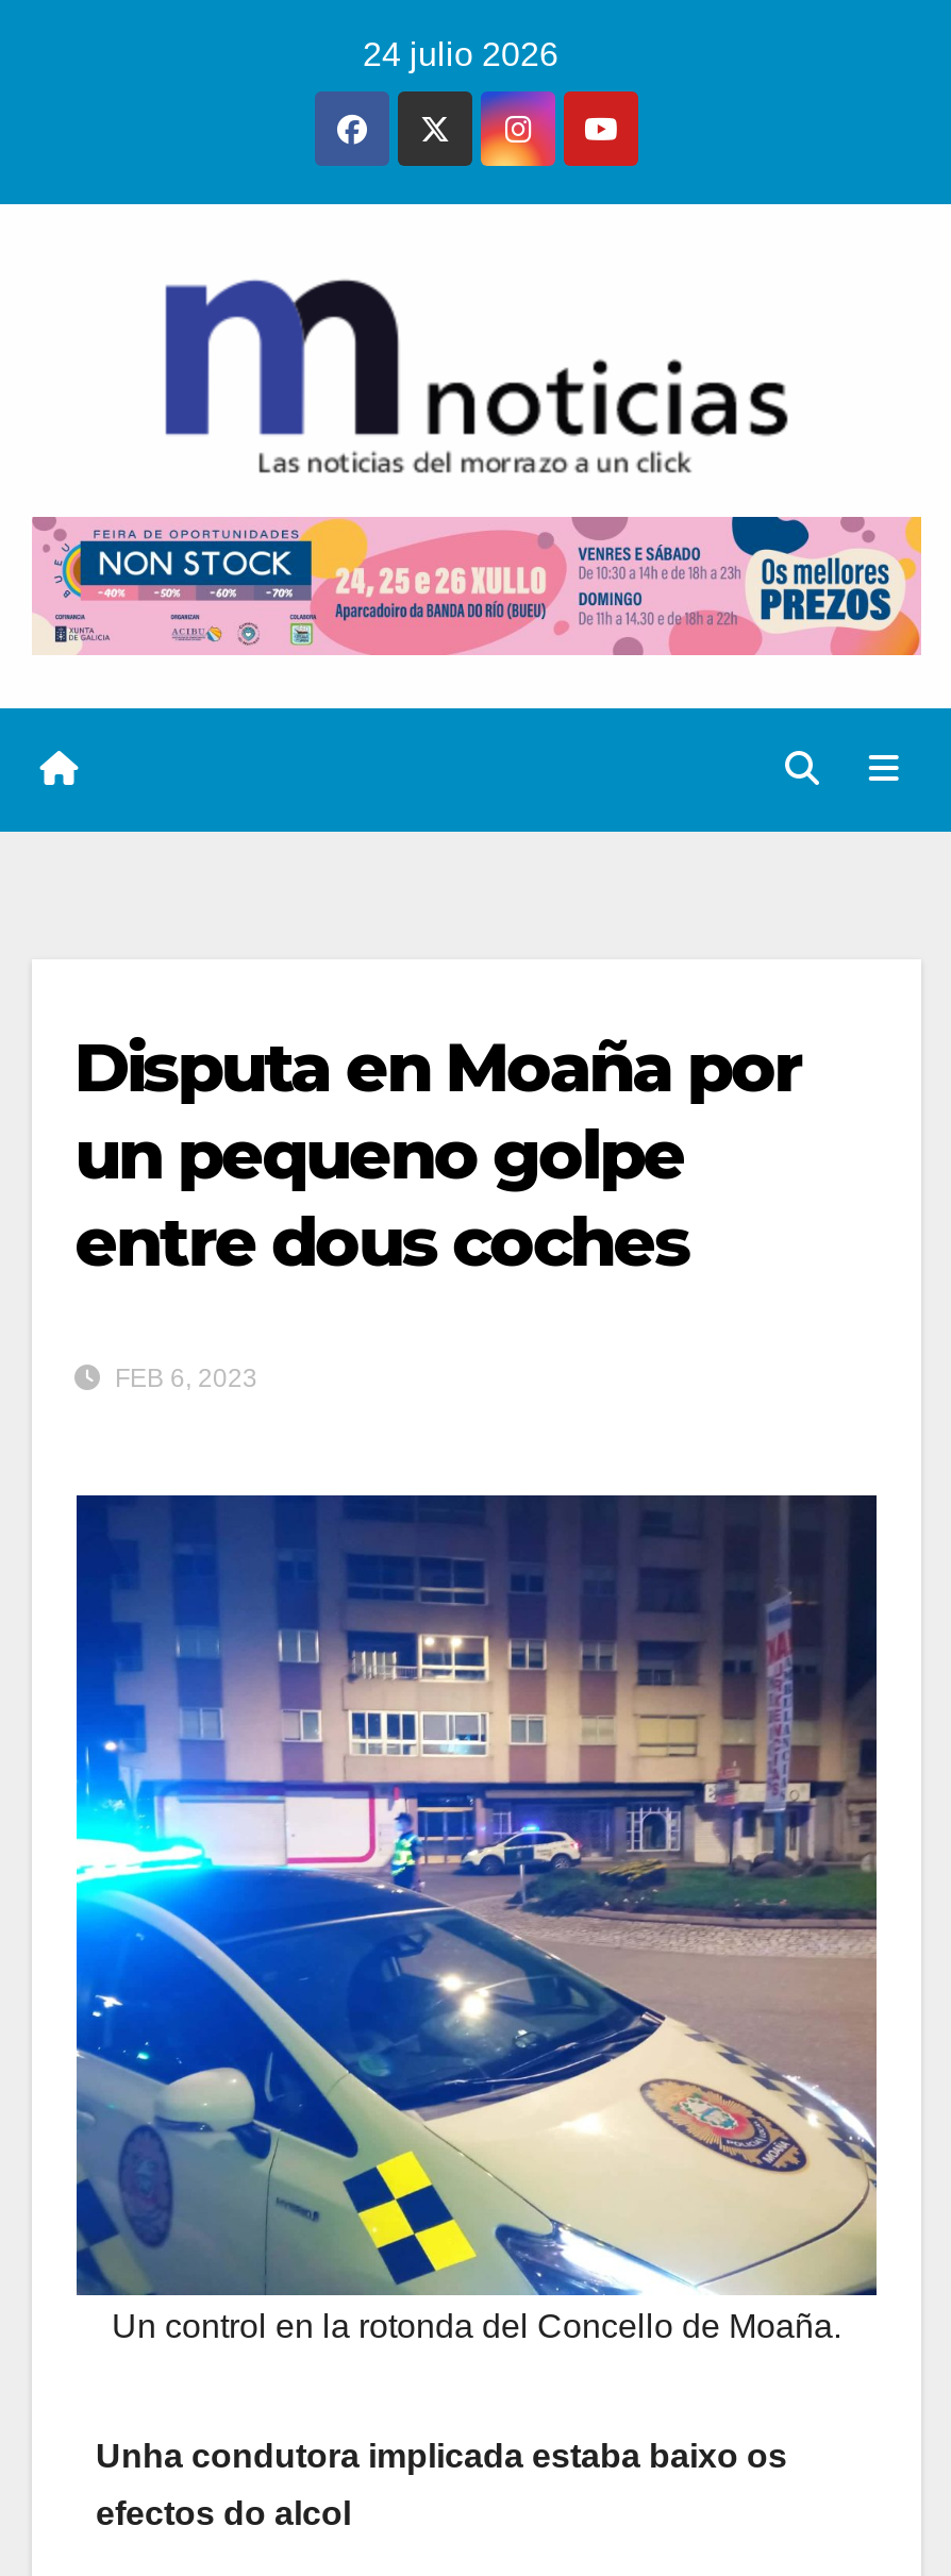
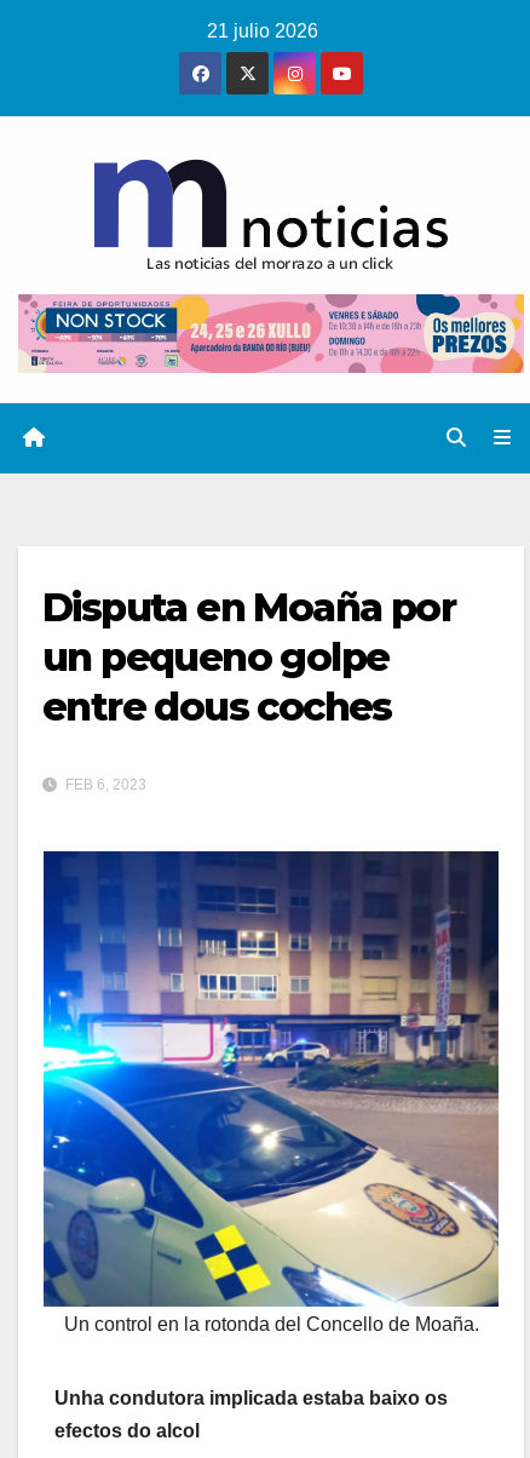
- 24 julio 2026
+ 21 julio 2026
